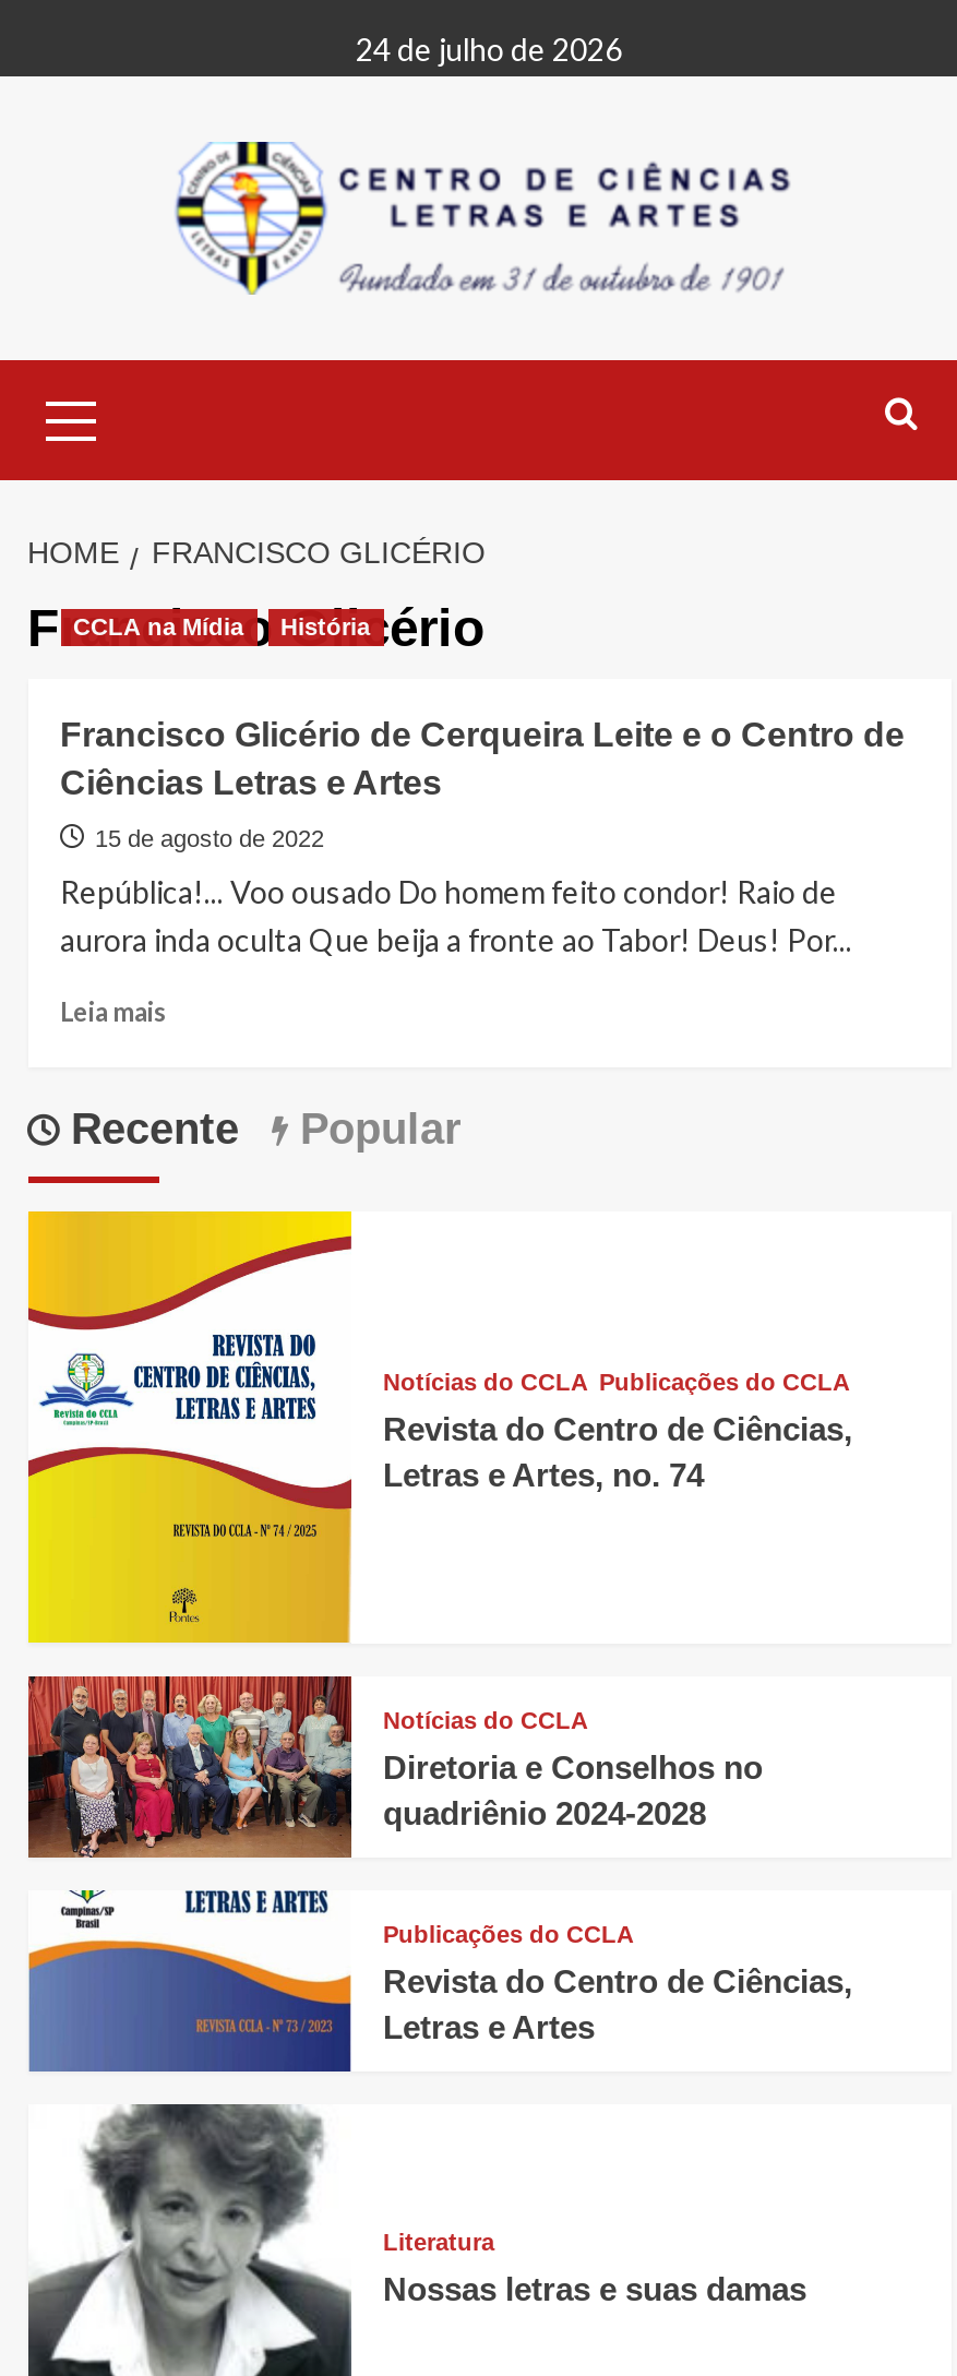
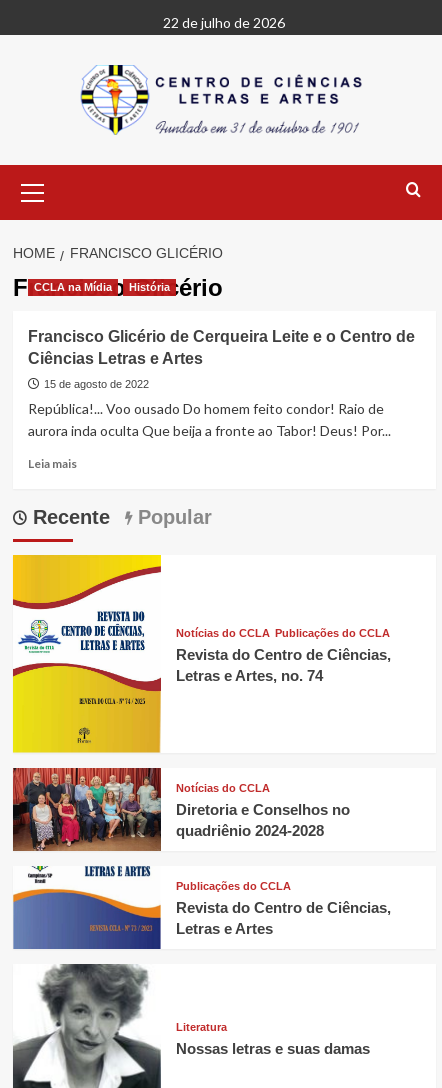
- 24 de julho de 2026
+ 22 de julho de 2026
